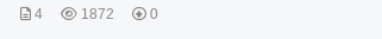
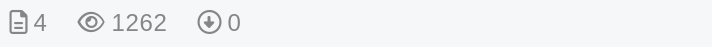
- 1872
+ 1262
